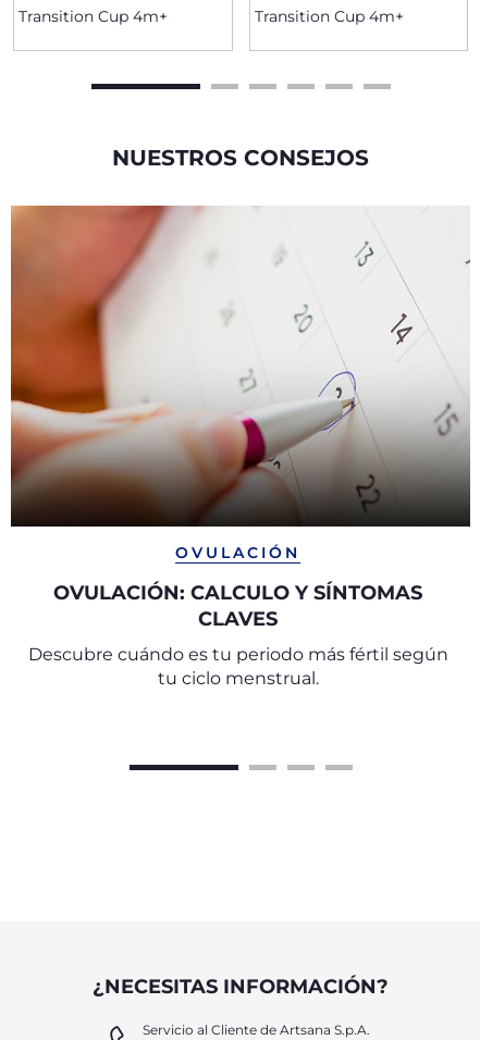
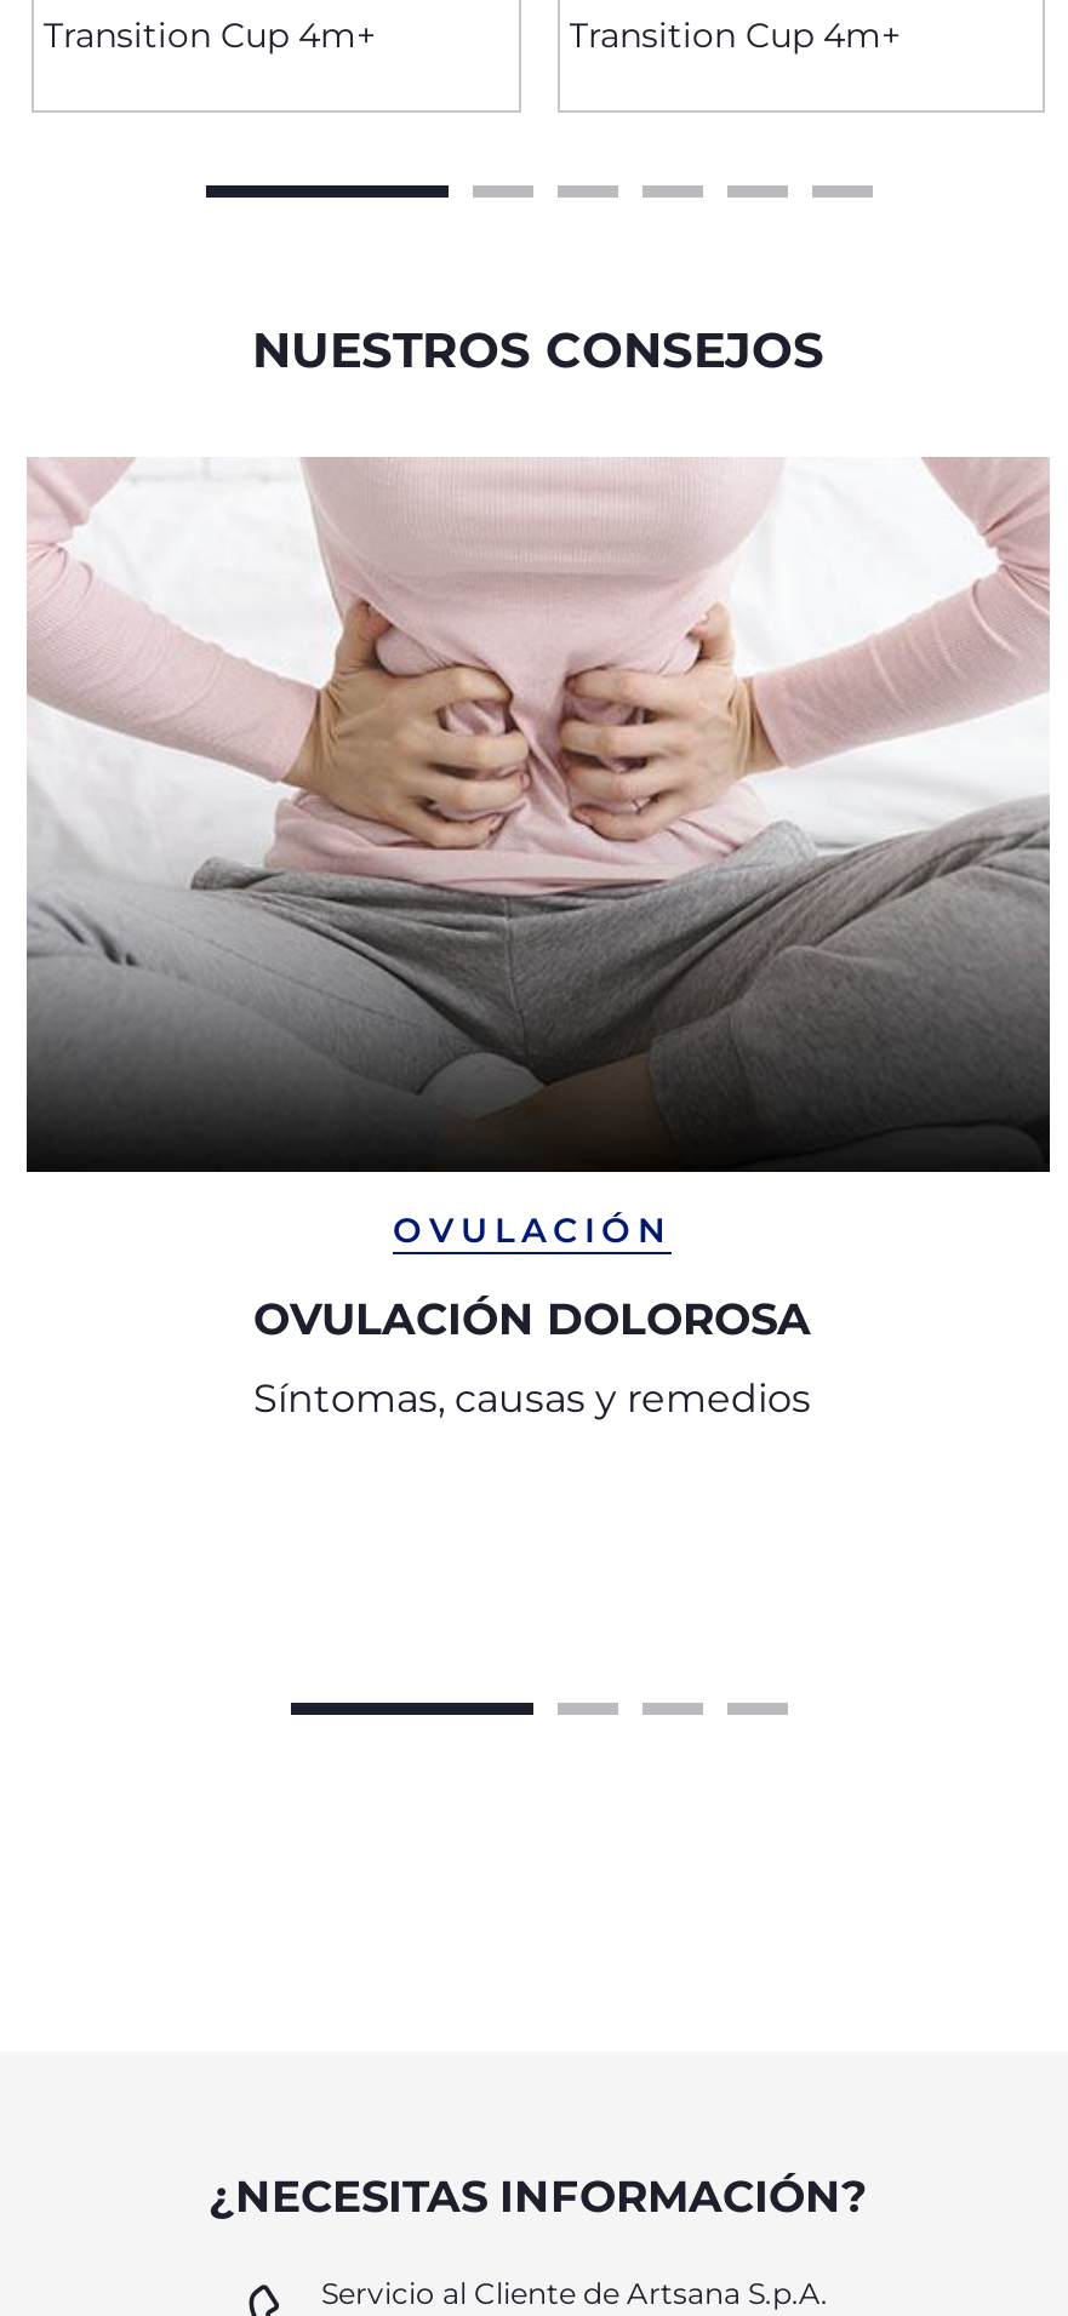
- [image]
+ [image]

- OVULACIÓN: CALCULO Y SÍNTOMAS
- CLAVES
+ OVULACIÓN DOLOROSA

- Descubre cuándo es tu periodo más fértil según
- tu ciclo menstrual.
+ Síntomas, causas y remedios
